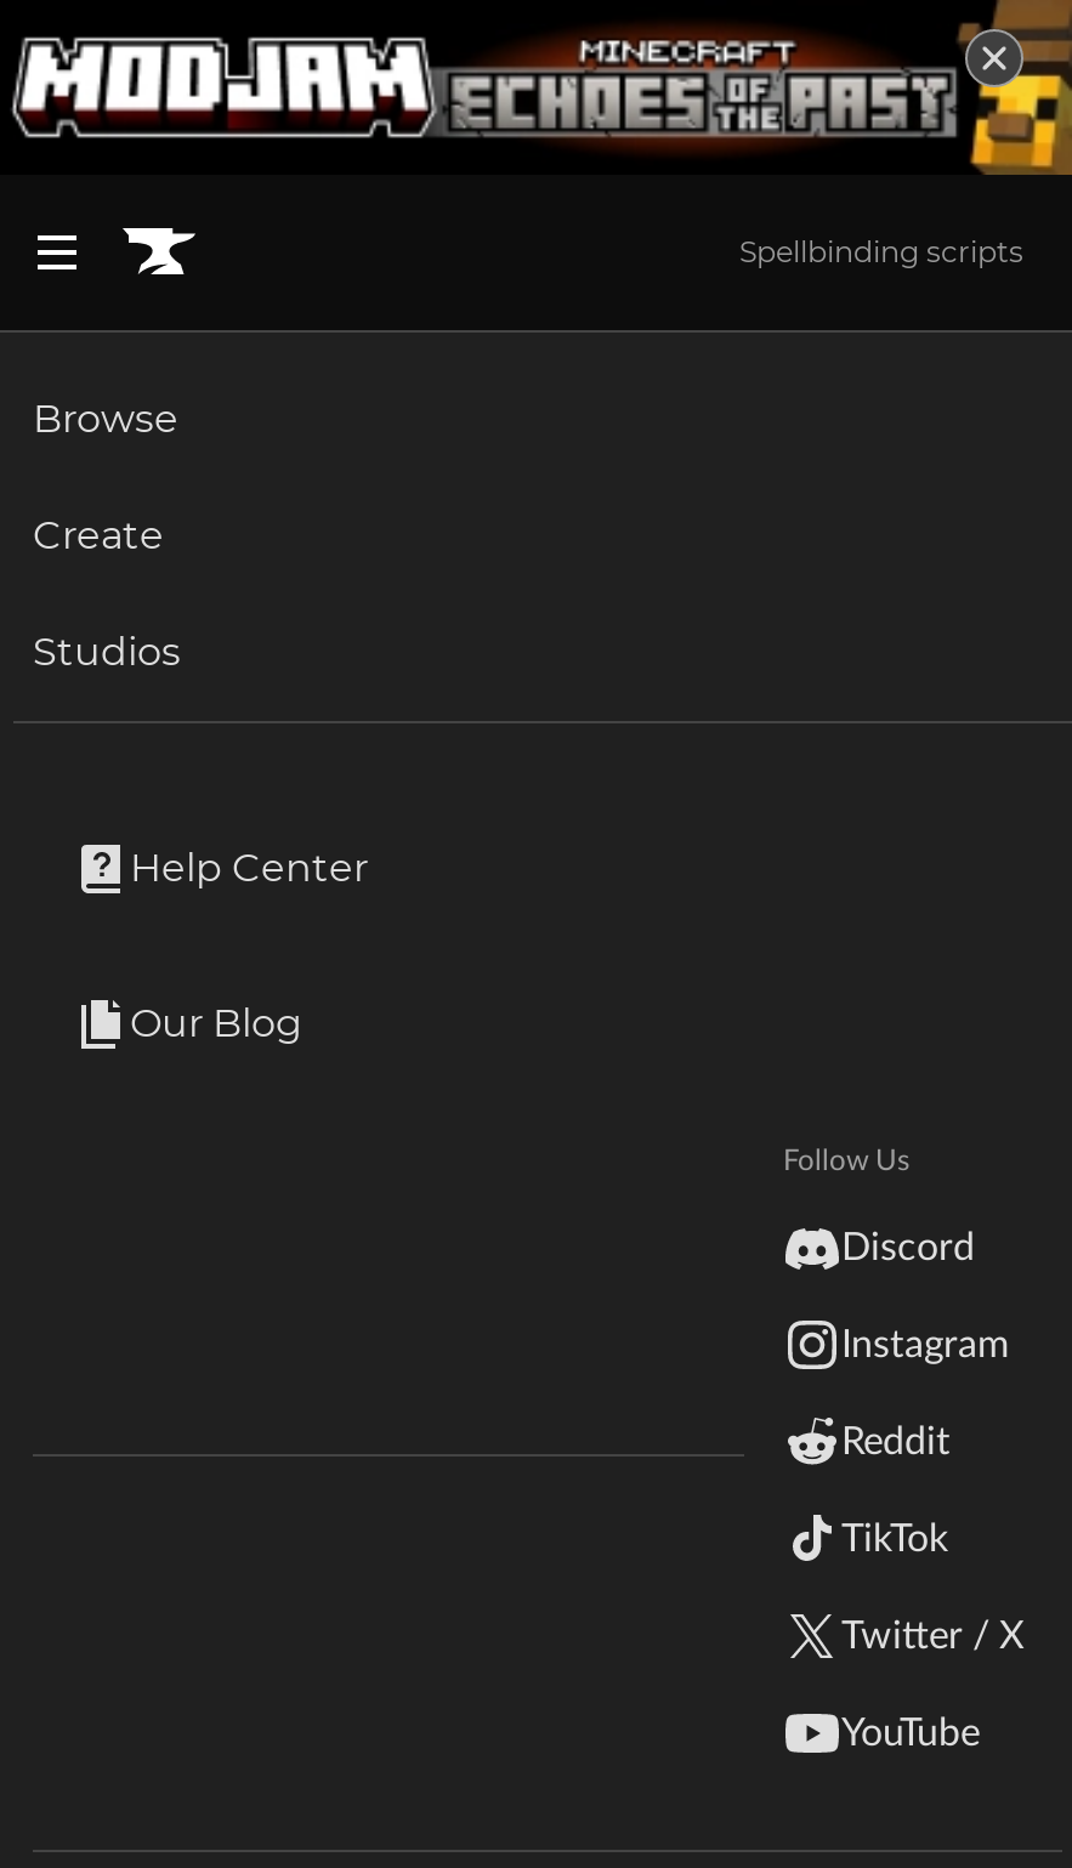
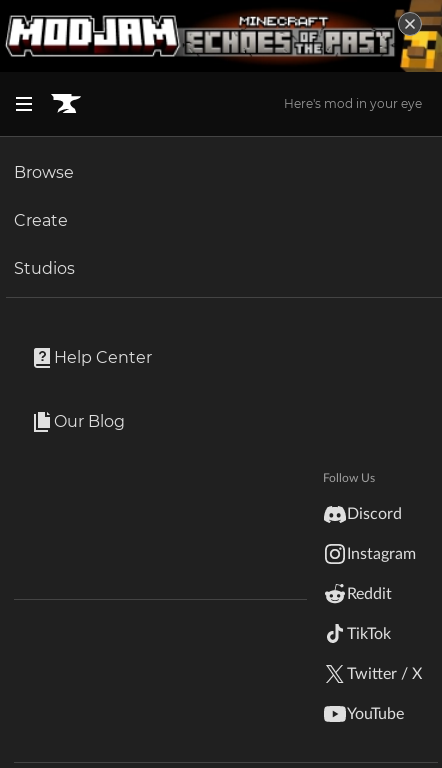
- Spellbinding scripts
+ Here's mod in your eye
